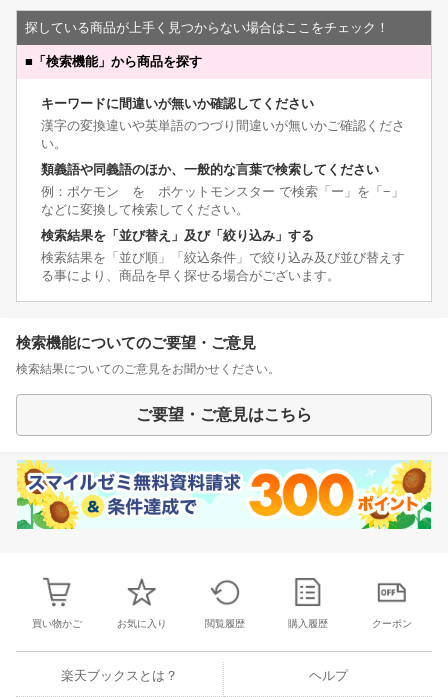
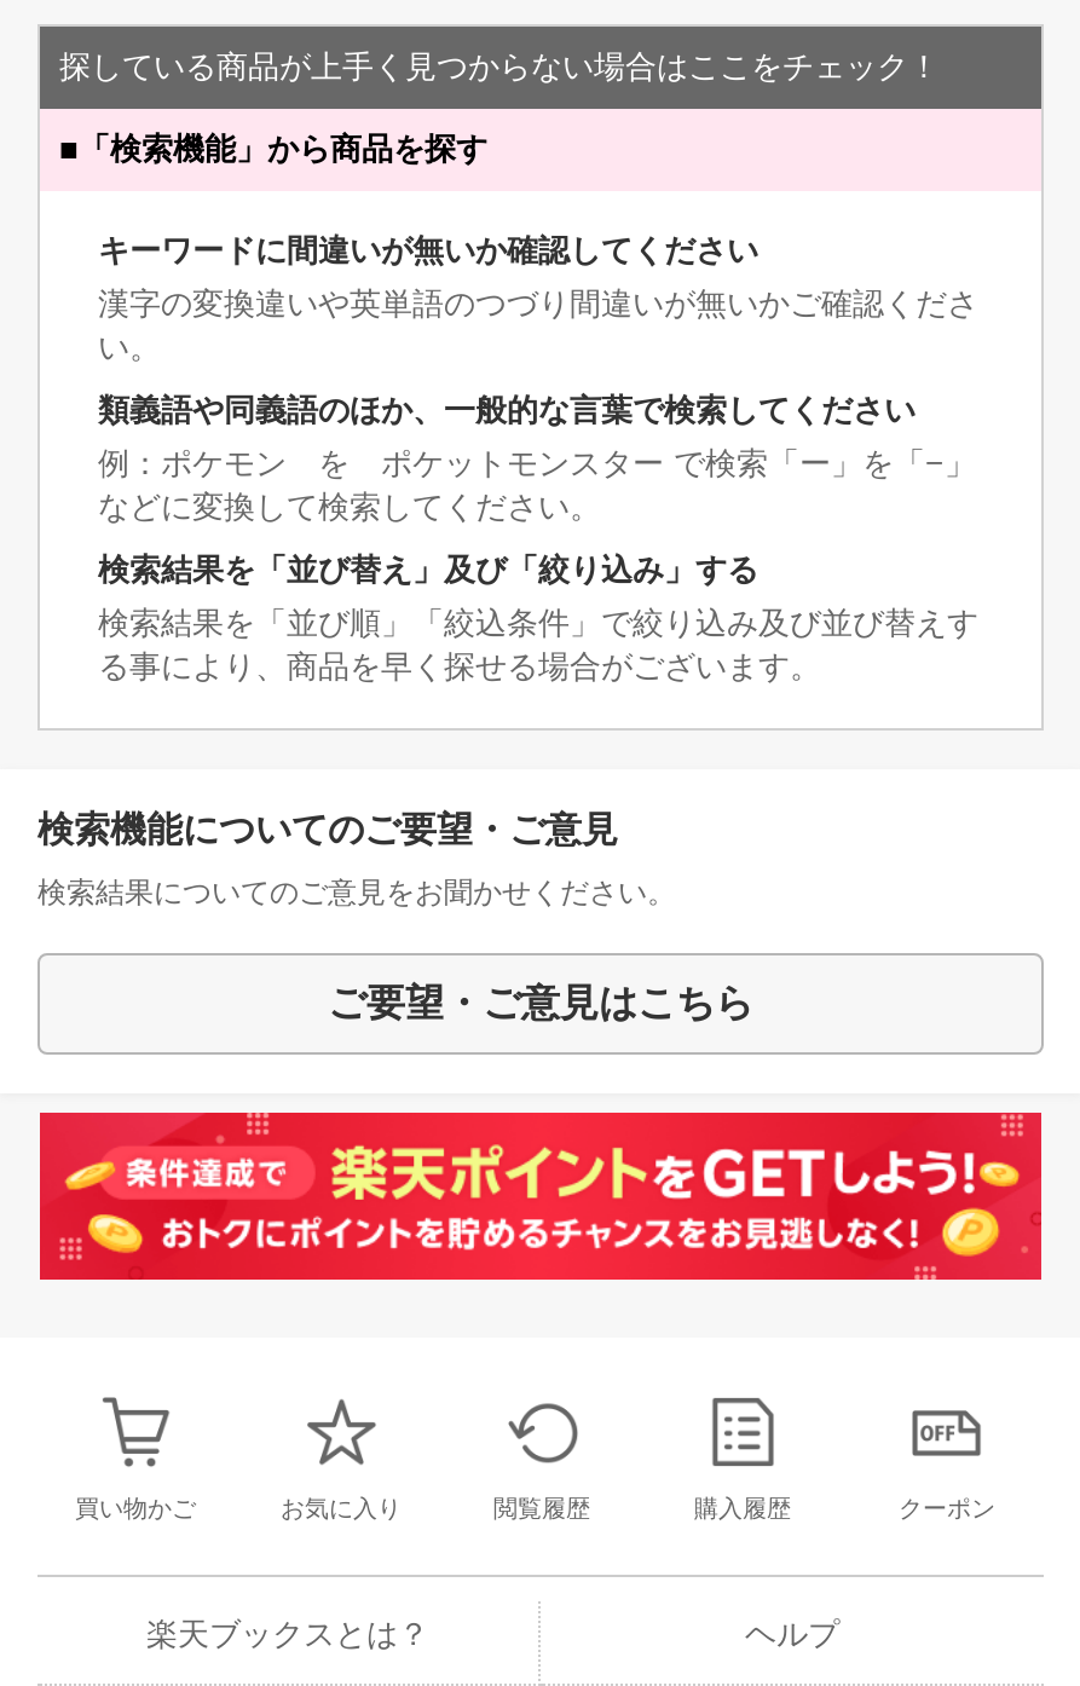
- [image]
+ [image]
